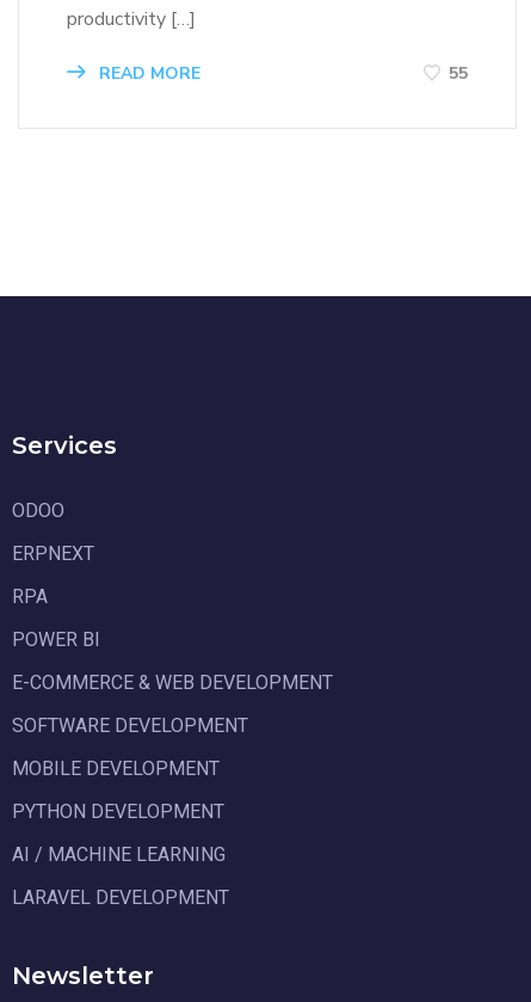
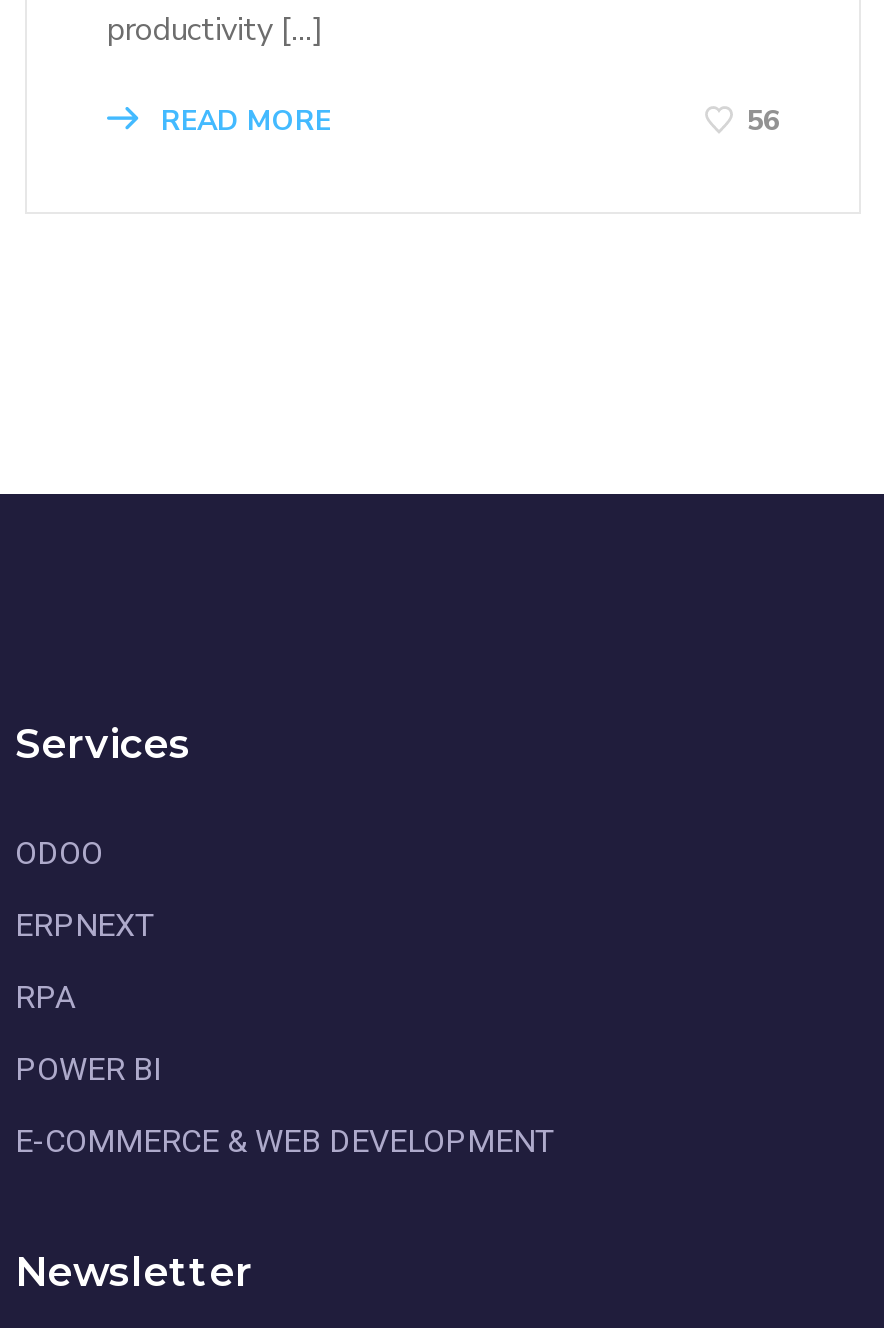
- 55
+ 56

- SOFTWARE DEVELOPMENT
- MOBILE DEVELOPMENT
- PYTHON DEVELOPMENT
- AI / MACHINE LEARNING
- LARAVEL DEVELOPMENT
